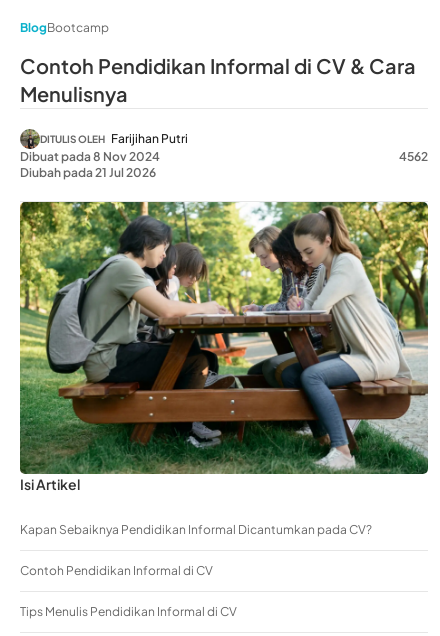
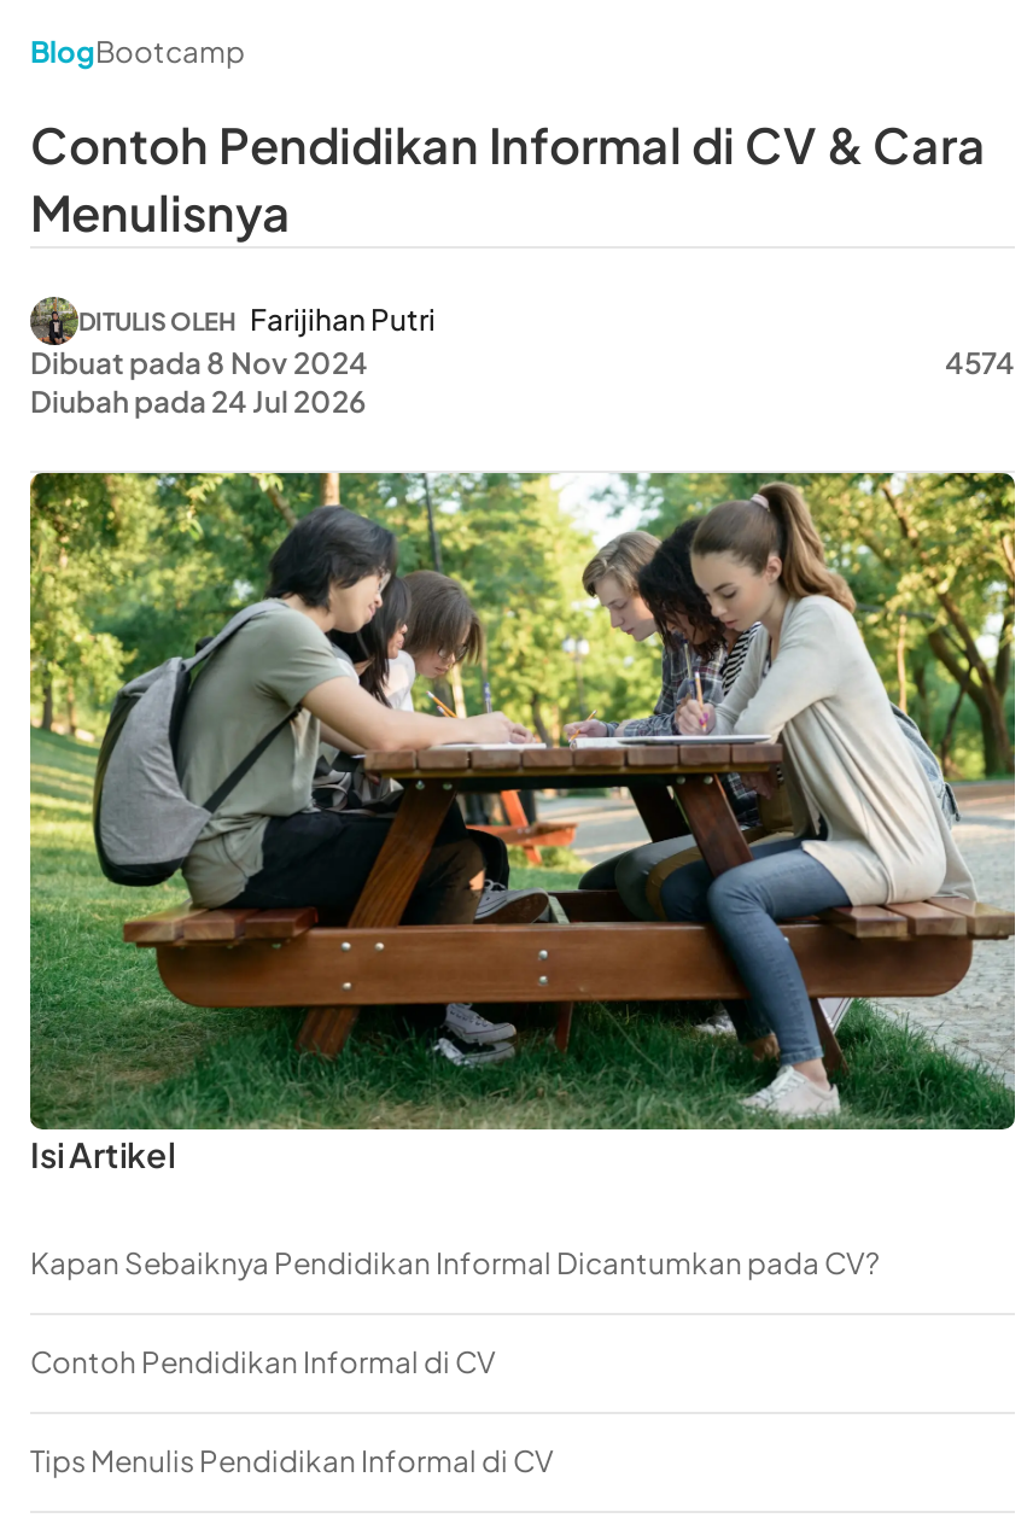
- 4562
+ 4574

- Diubah pada 21 Jul 2026
+ Diubah pada 24 Jul 2026
